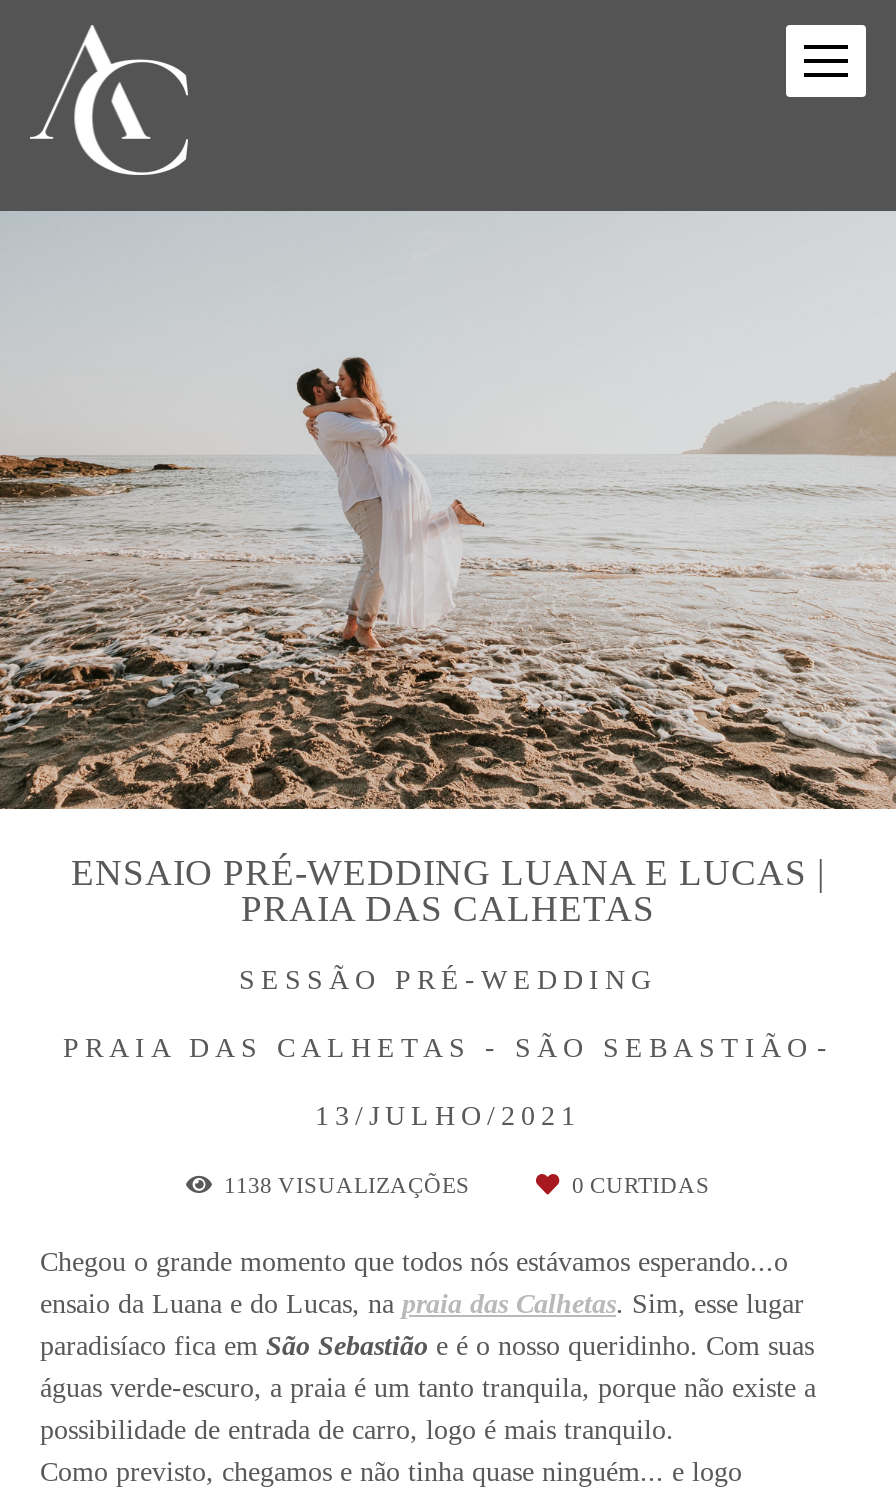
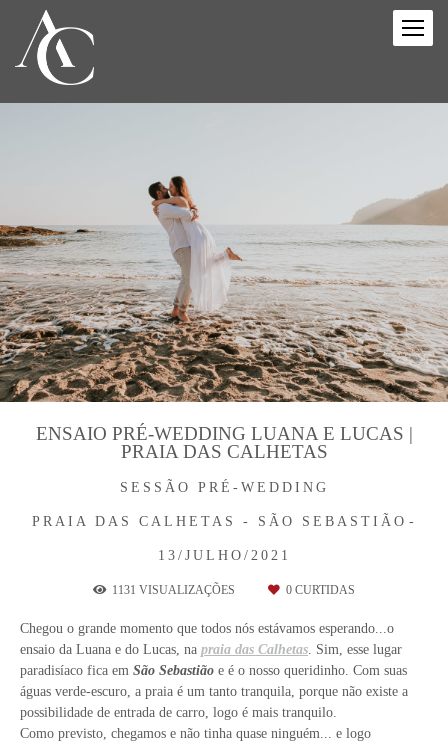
- 1138 VISUALIZAÇÕES
+ 1131 VISUALIZAÇÕES
